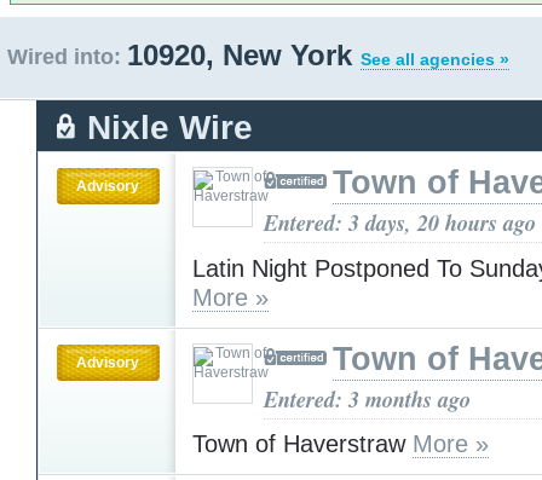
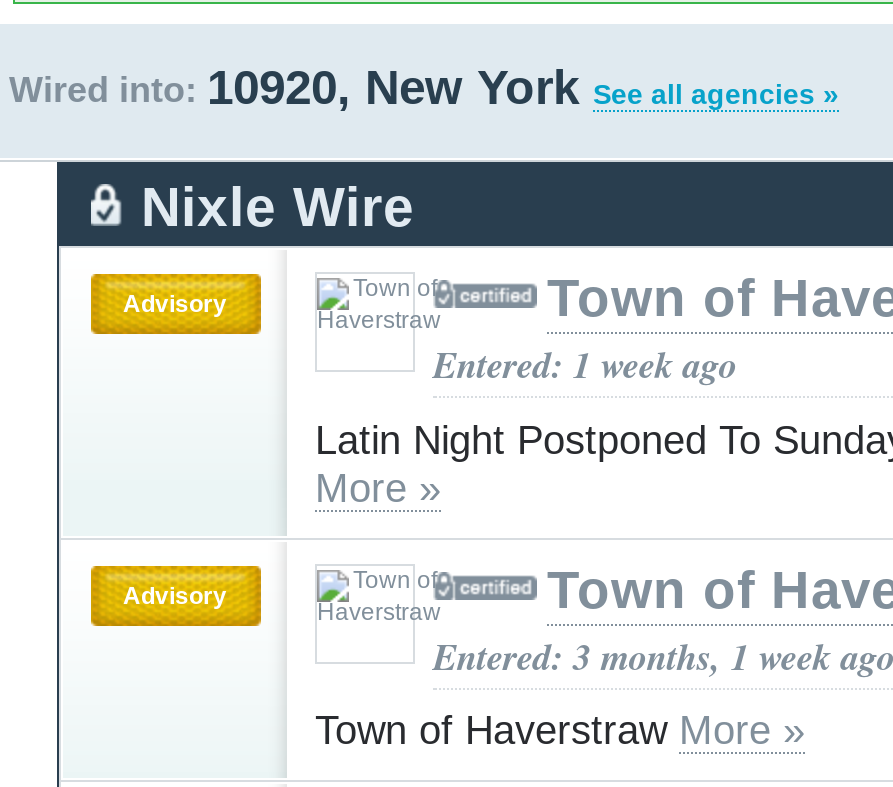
- Entered: 3 days, 20 hours ago
+ Entered: 1 week ago

- Entered: 3 months ago
+ Entered: 3 months, 1 week ago
